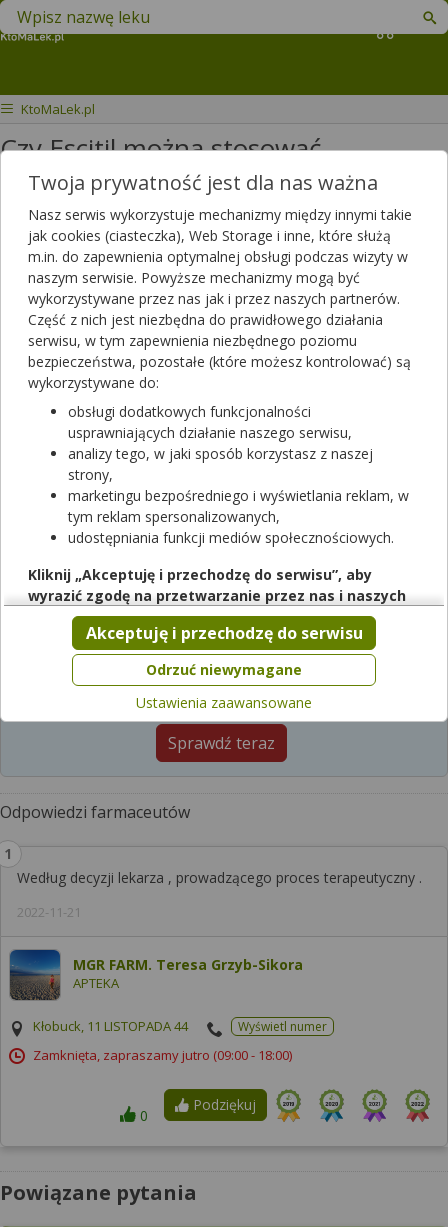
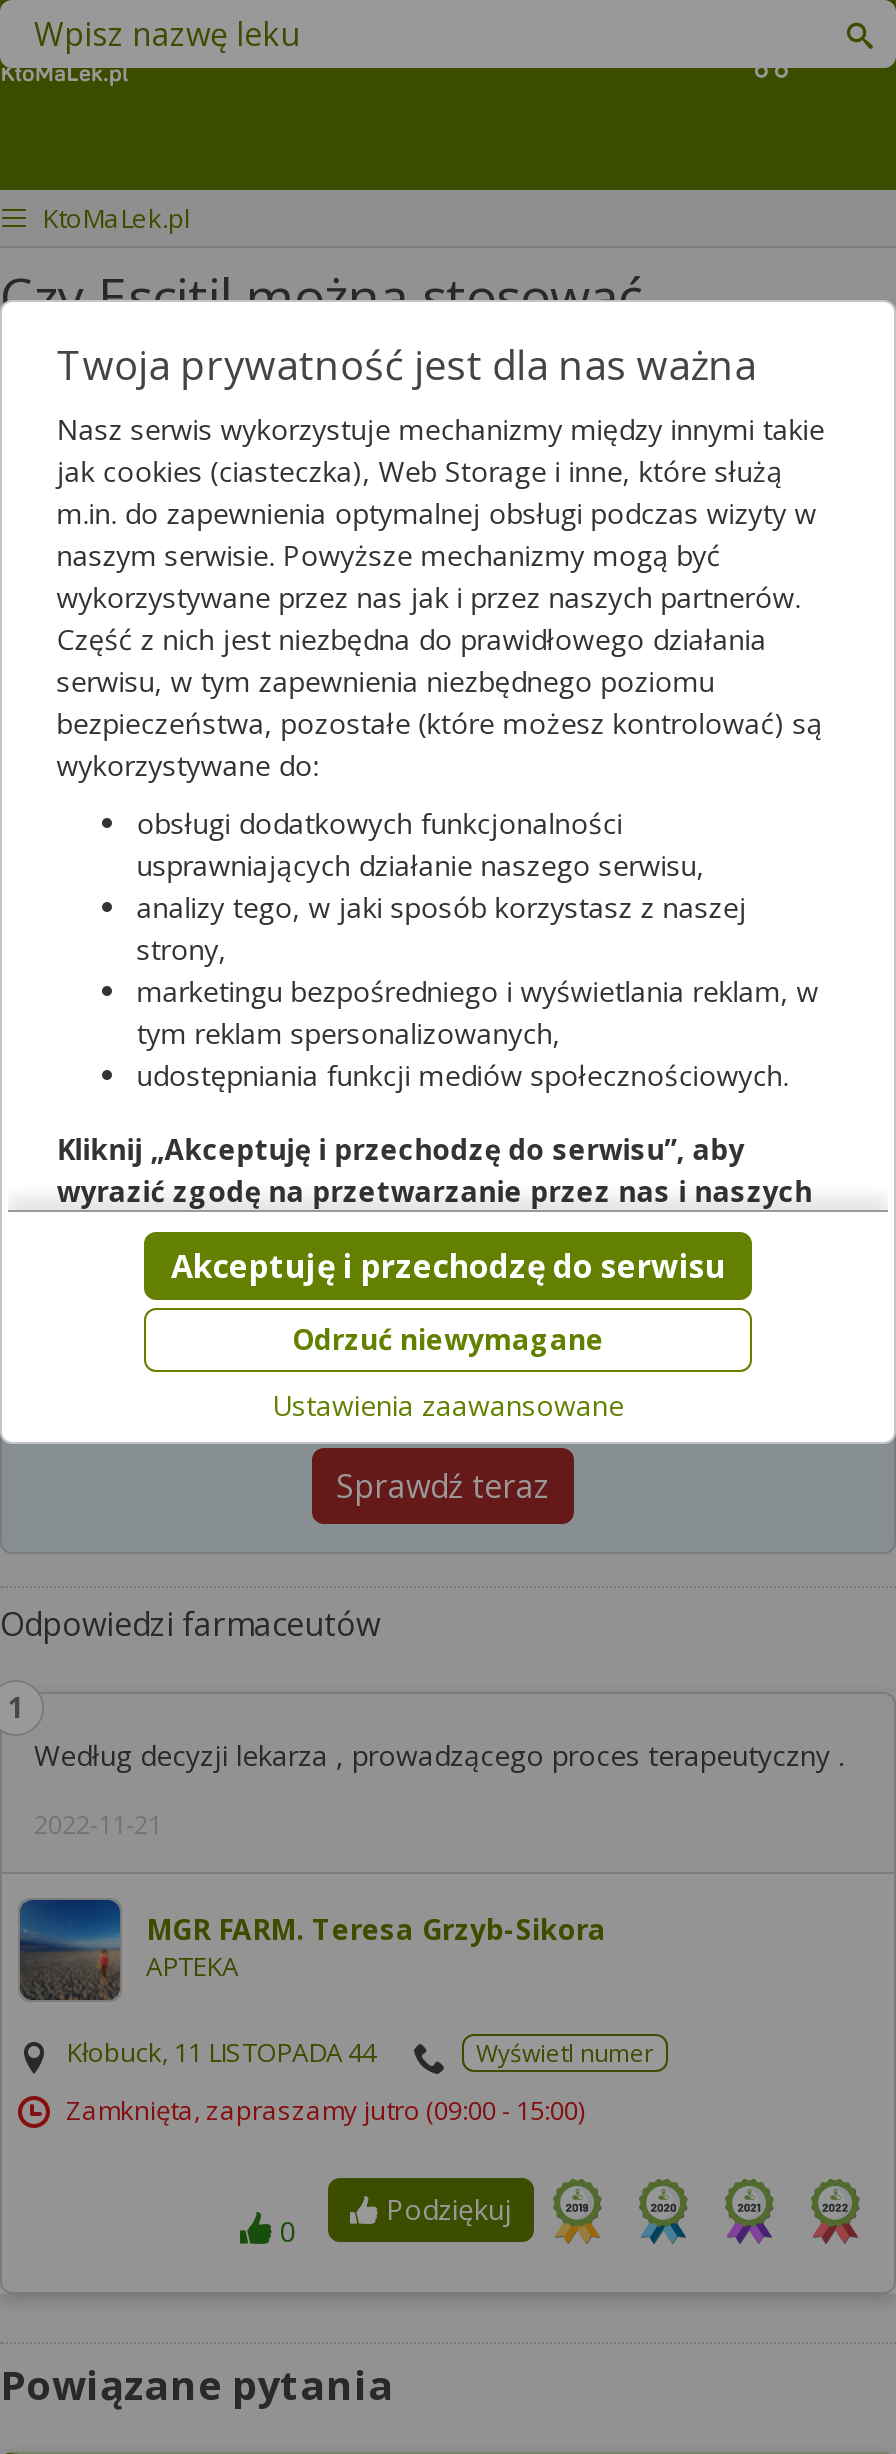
- Zamknięta, zapraszamy jutro (09:00 - 18:00)
+ Zamknięta, zapraszamy jutro (09:00 - 15:00)
